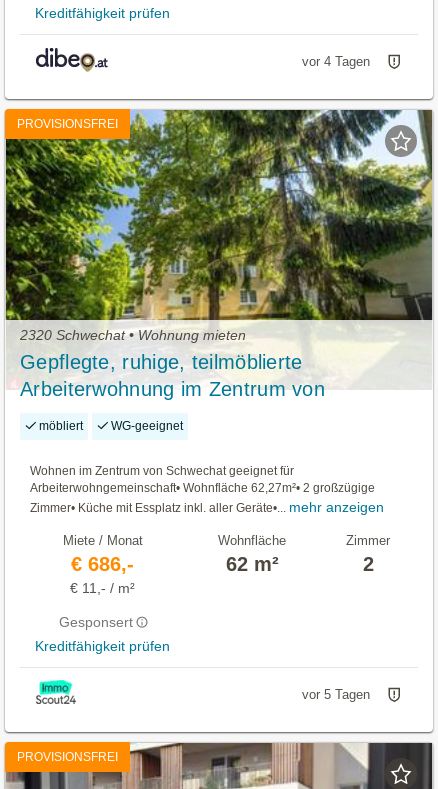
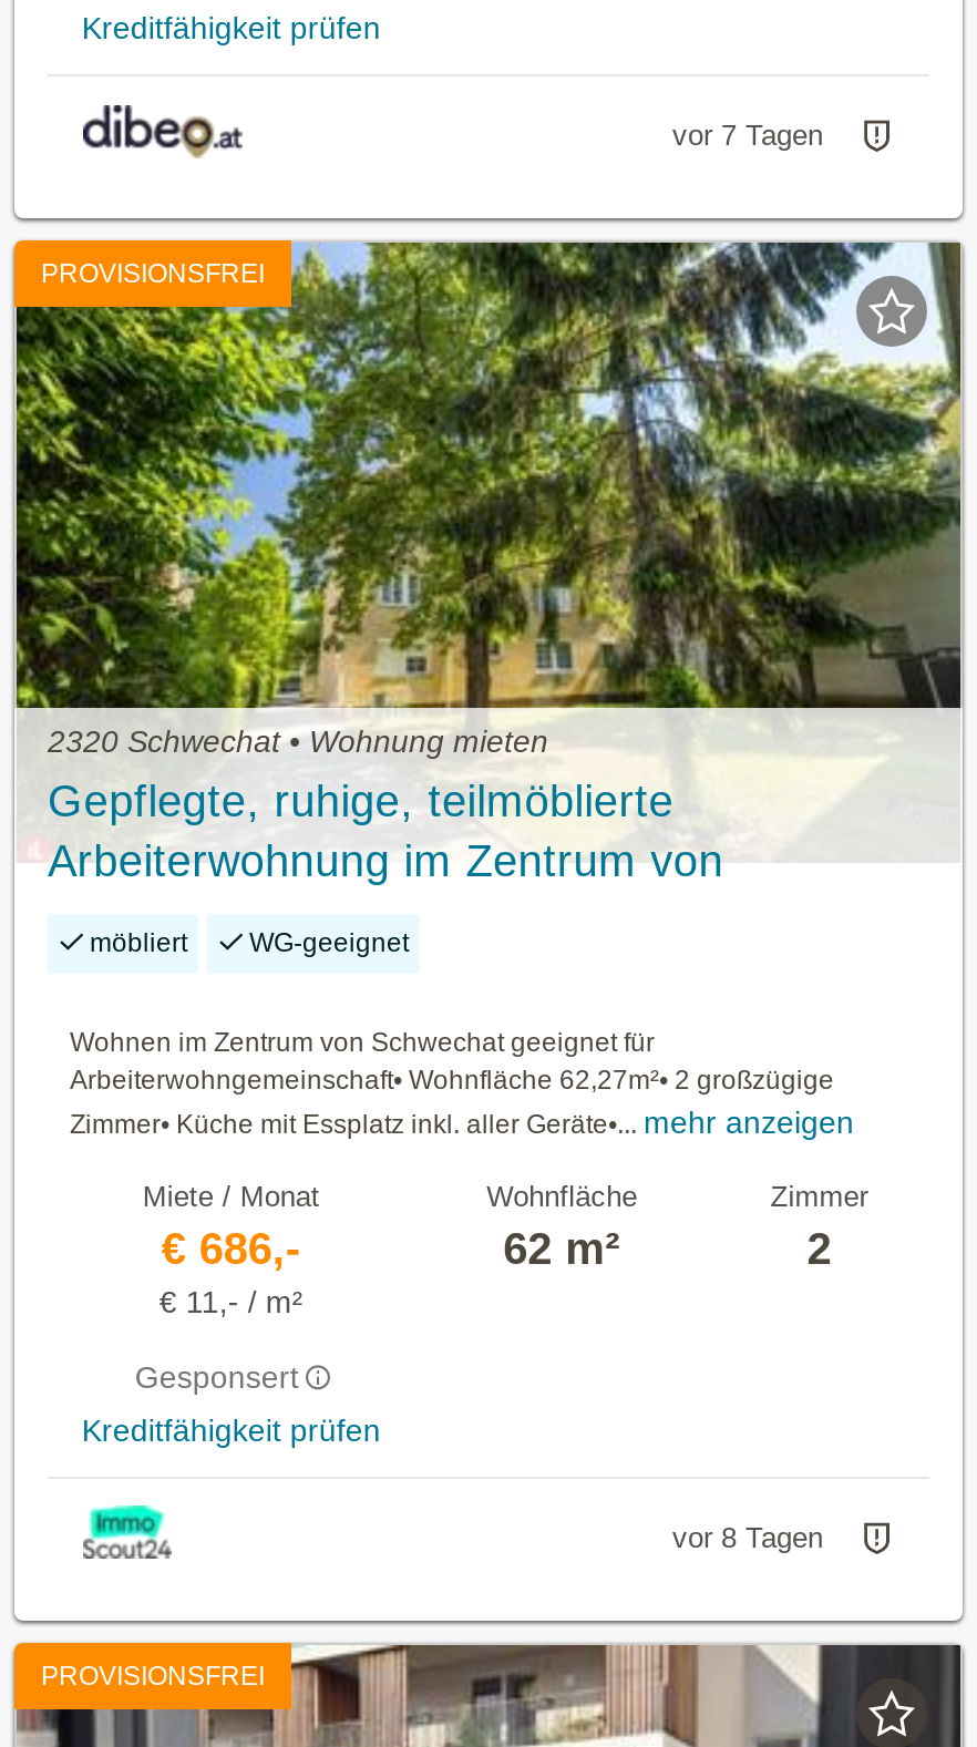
- vor 4 Tagen
+ vor 7 Tagen

- vor 5 Tagen
+ vor 8 Tagen
